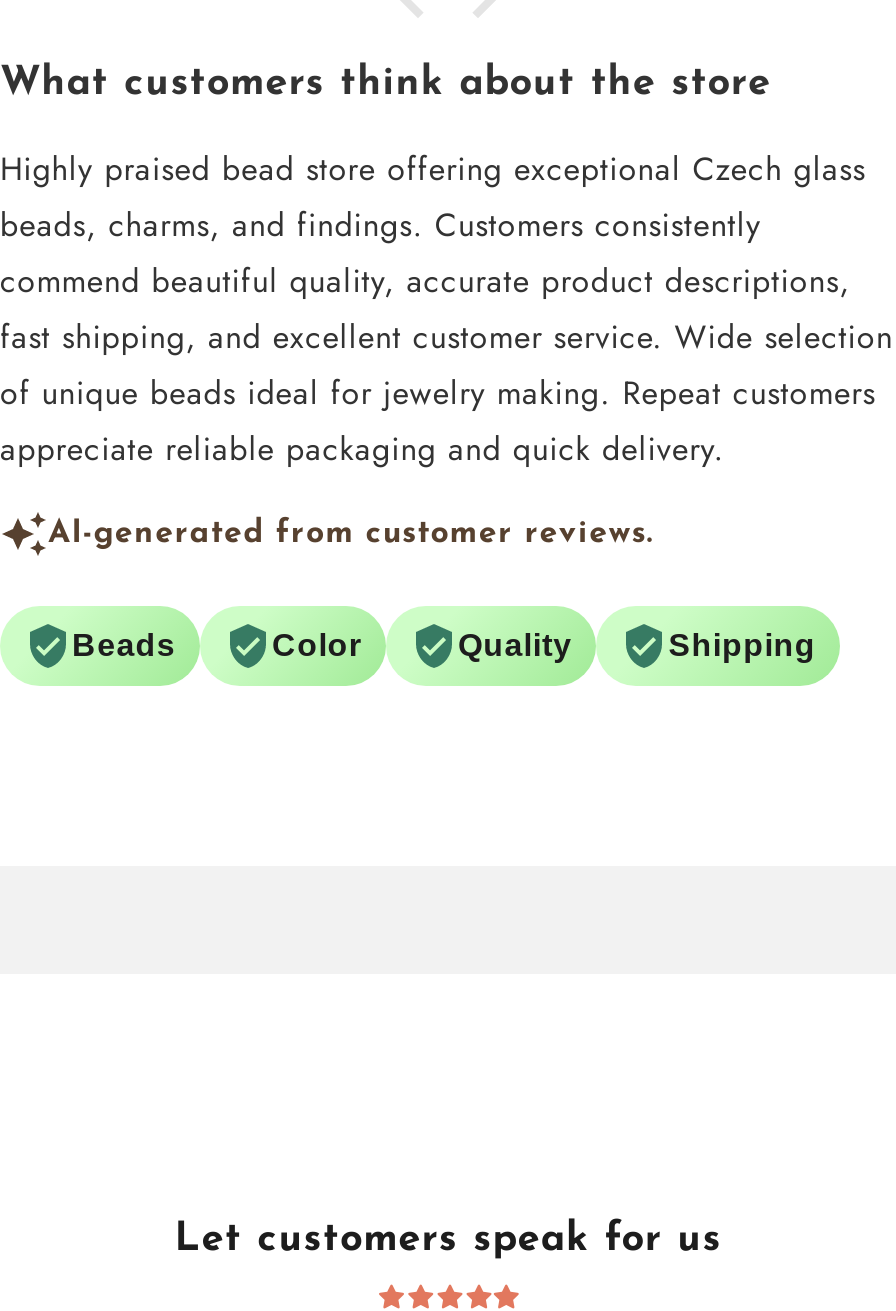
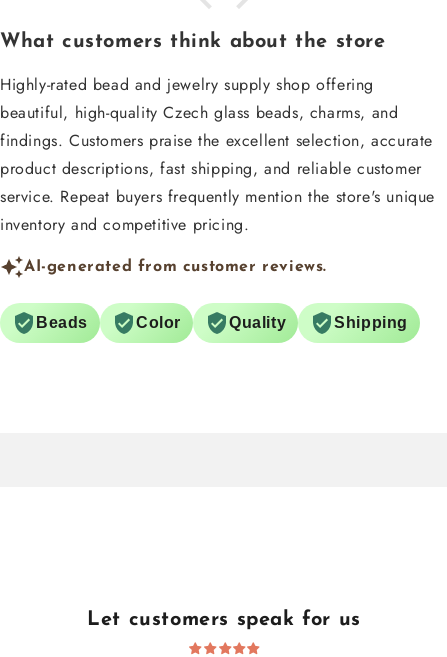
- Highly praised bead store offering exceptional Czech glass
- beads, charms, and findings. Customers consistently
- commend beautiful quality, accurate product descriptions,
- fast shipping, and excellent customer service. Wide selection
- of unique beads ideal for jewelry making. Repeat customers
- appreciate reliable packaging and quick delivery.
+ Highly-rated bead and jewelry supply shop offering
+ beautiful, high-quality Czech glass beads, charms, and
+ findings. Customers praise the excellent selection, accurate
+ product descriptions, fast shipping, and reliable customer
+ service. Repeat buyers frequently mention the store's unique
+ inventory and competitive pricing.
